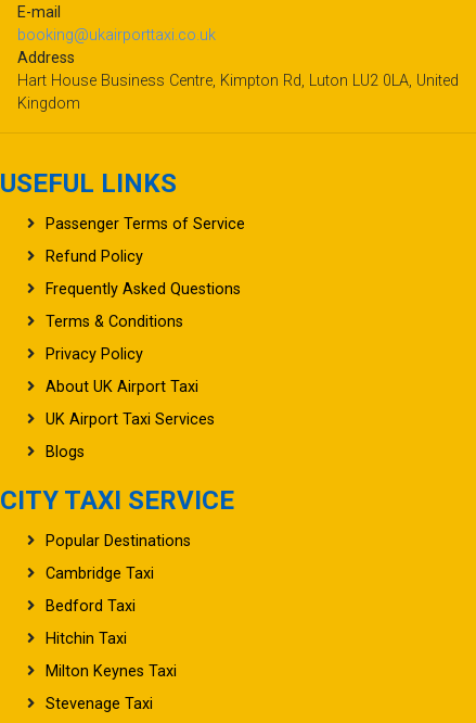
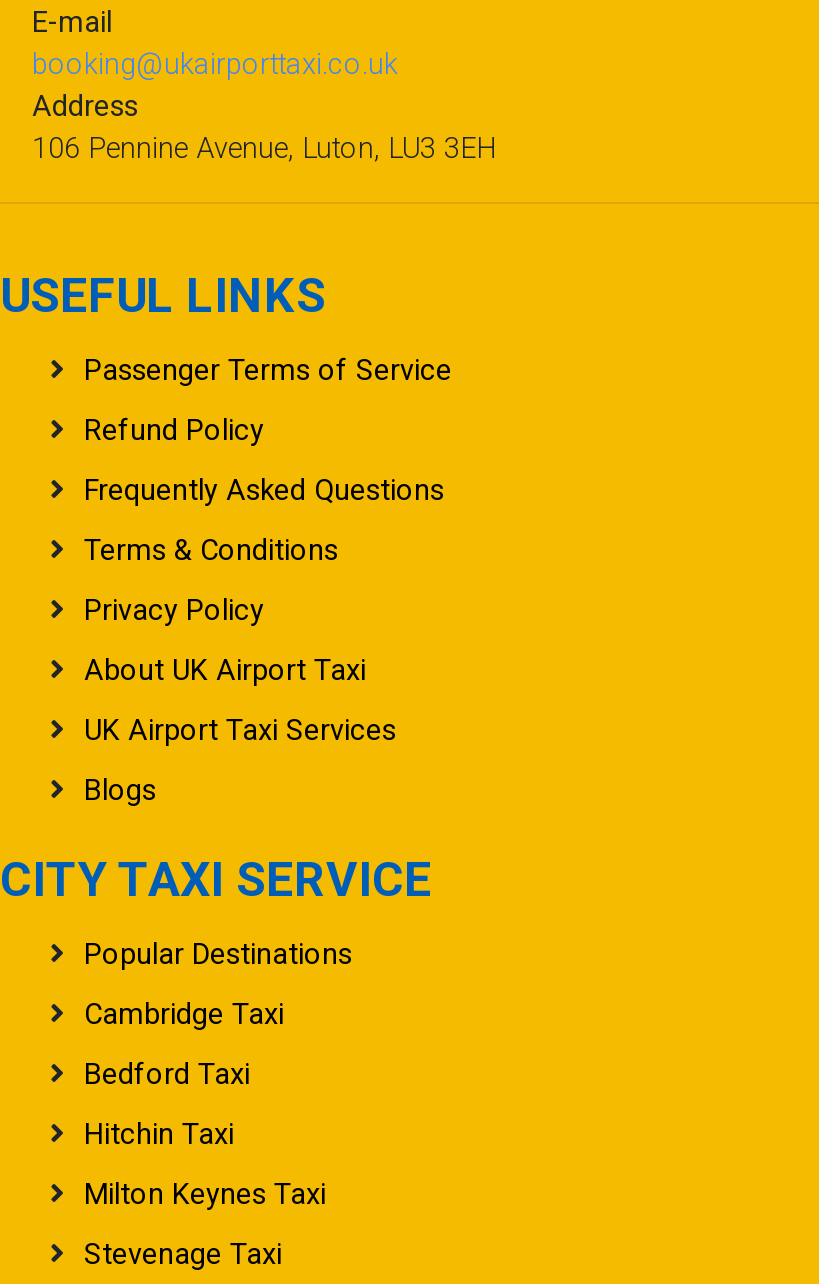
- Hart House Business Centre, Kimpton Rd, Luton LU2 0LA, United
- Kingdom
+ 106 Pennine Avenue, Luton, LU3 3EH
